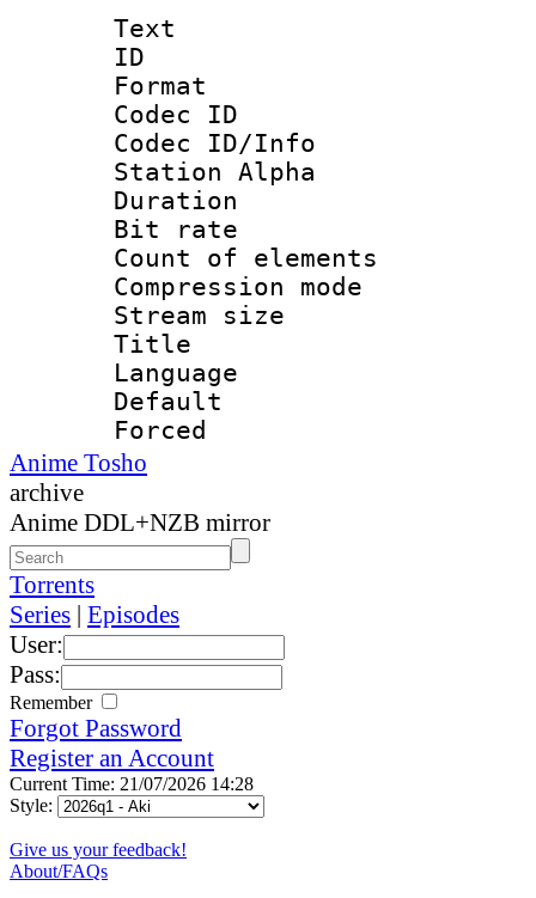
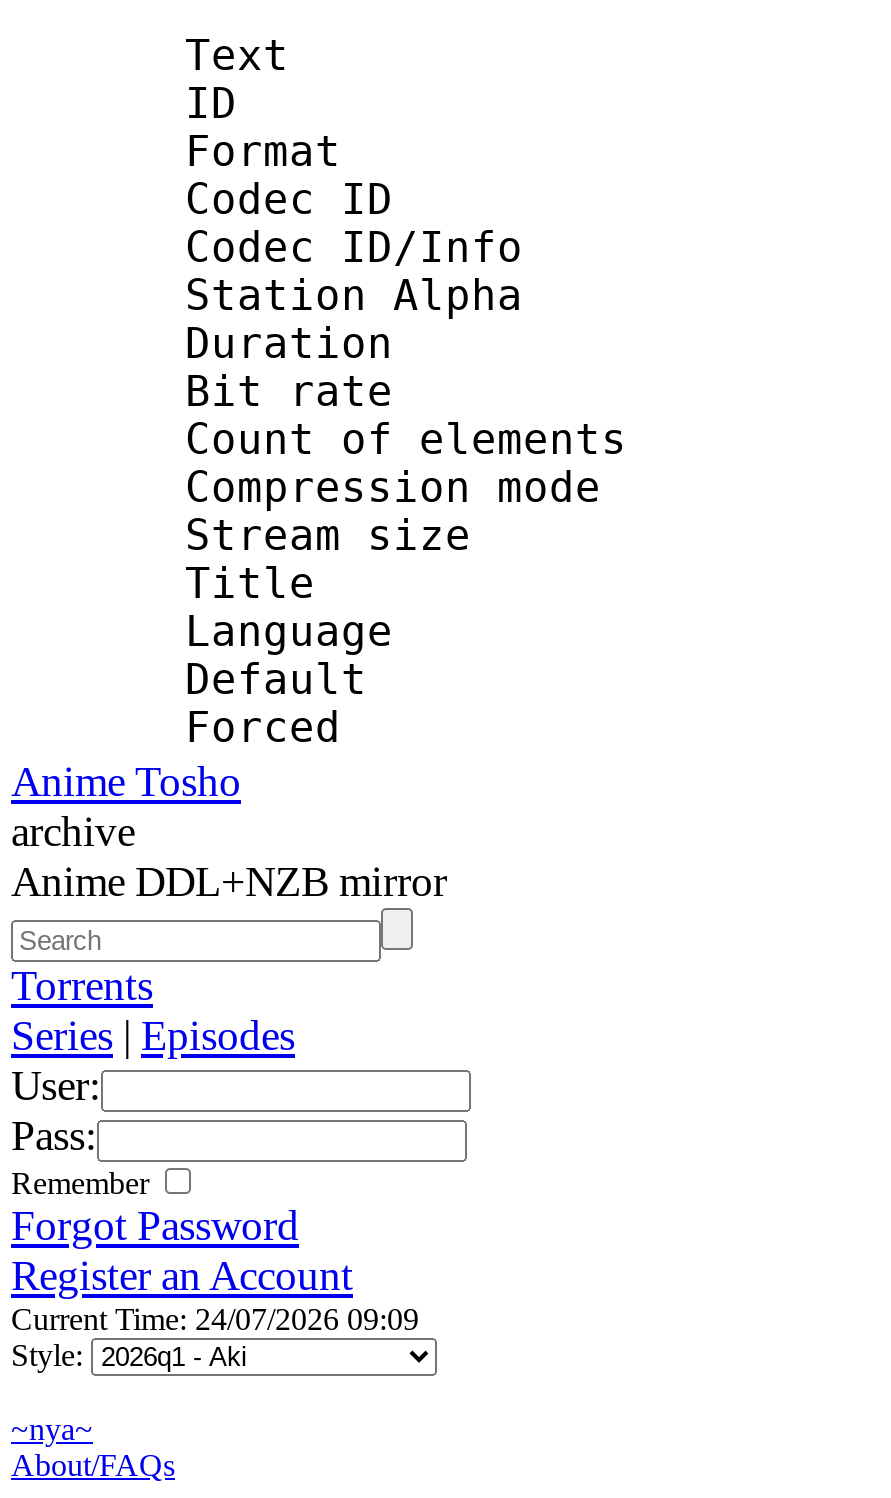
- Current Time: 21/07/2026 14:28
+ Current Time: 24/07/2026 09:09

- Give us your feedback!
+ ~nya~
